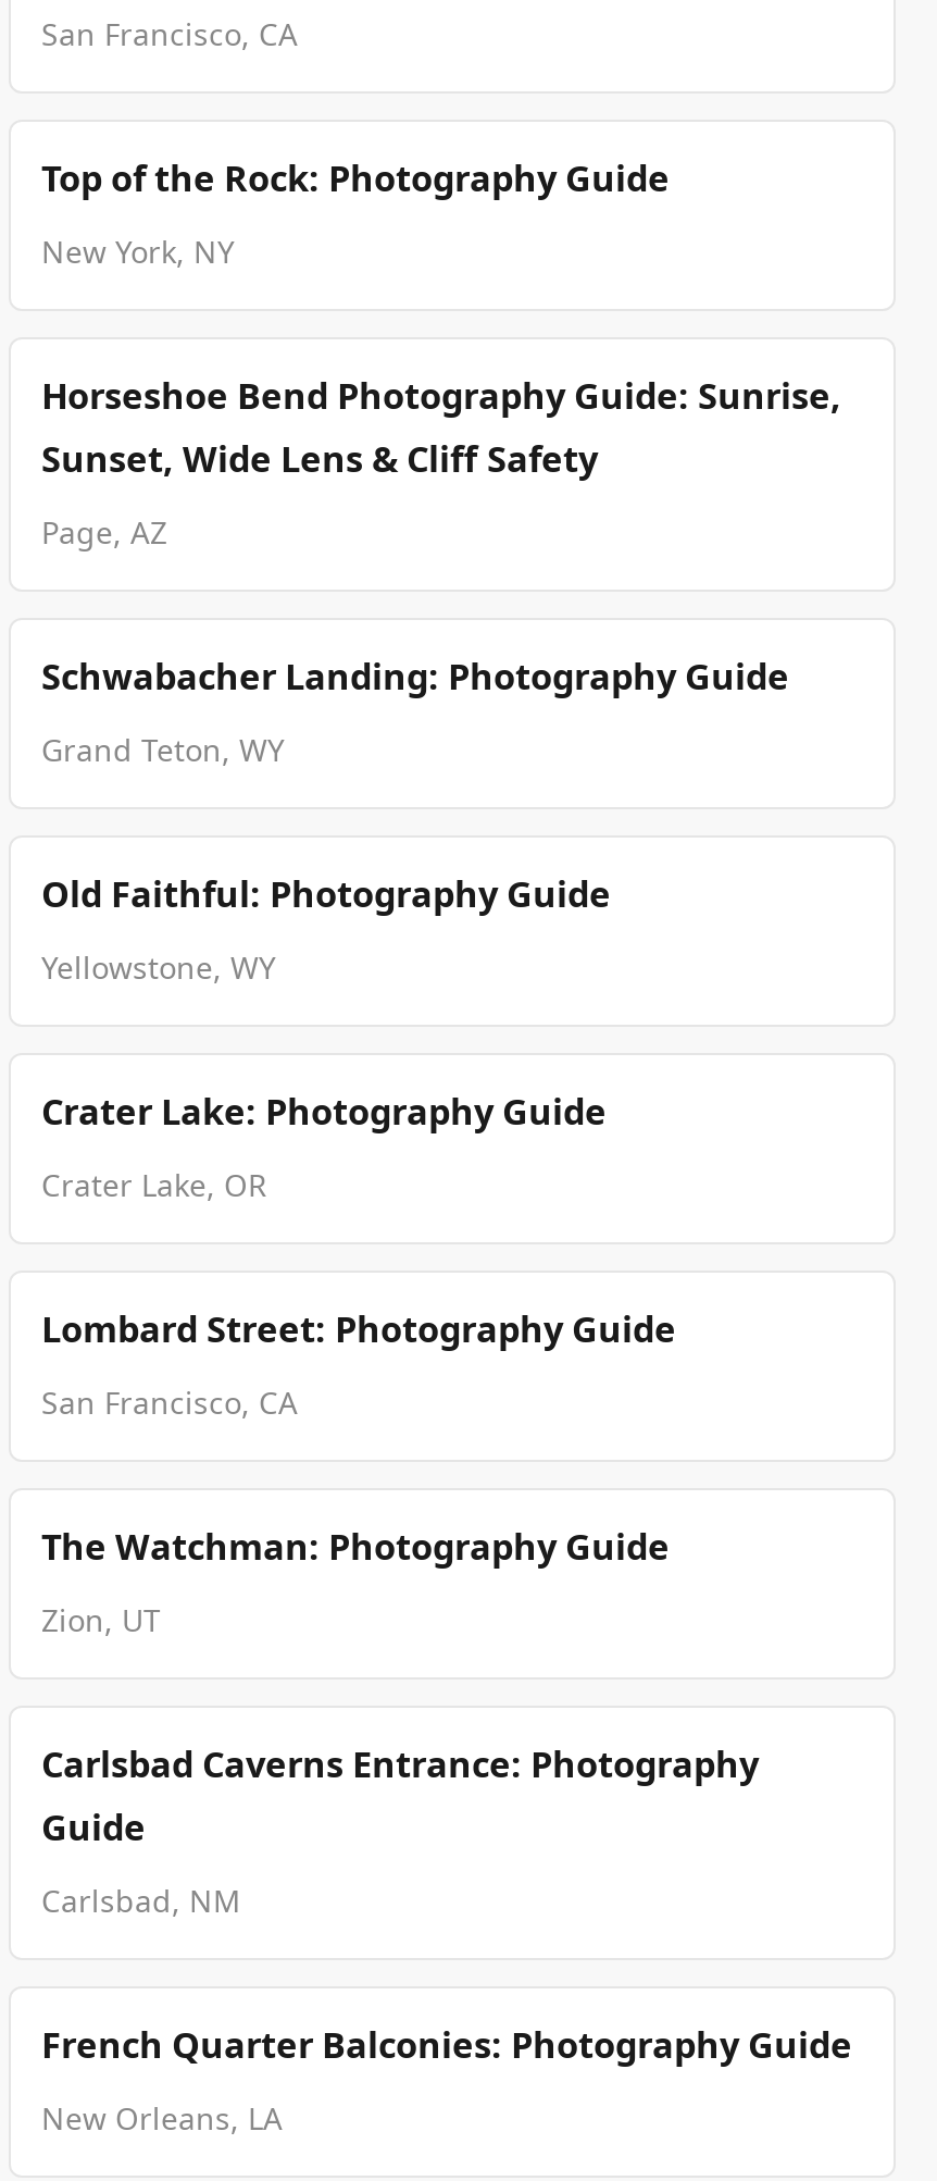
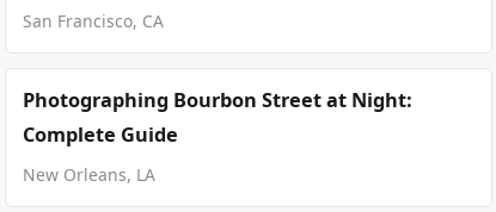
- Top of the Rock: Photography Guide
- New York, NY
- Horseshoe Bend Photography Guide: Sunrise,
- Sunset, Wide Lens & Cliff Safety
- Page, AZ
- Schwabacher Landing: Photography Guide
- Grand Teton, WY
- Old Faithful: Photography Guide
- Yellowstone, WY
- Crater Lake: Photography Guide
- Crater Lake, OR
- Lombard Street: Photography Guide
- San Francisco, CA
- The Watchman: Photography Guide
- Zion, UT
- Carlsbad Caverns Entrance: Photography
- Guide
- Carlsbad, NM
- French Quarter Balconies: Photography Guide
+ Photographing Bourbon Street at Night:
+ Complete Guide
